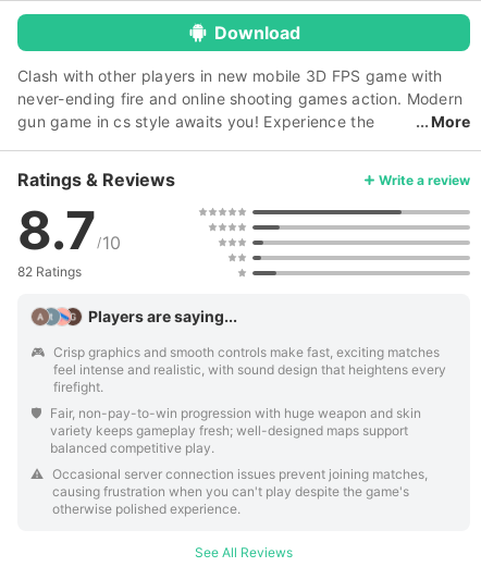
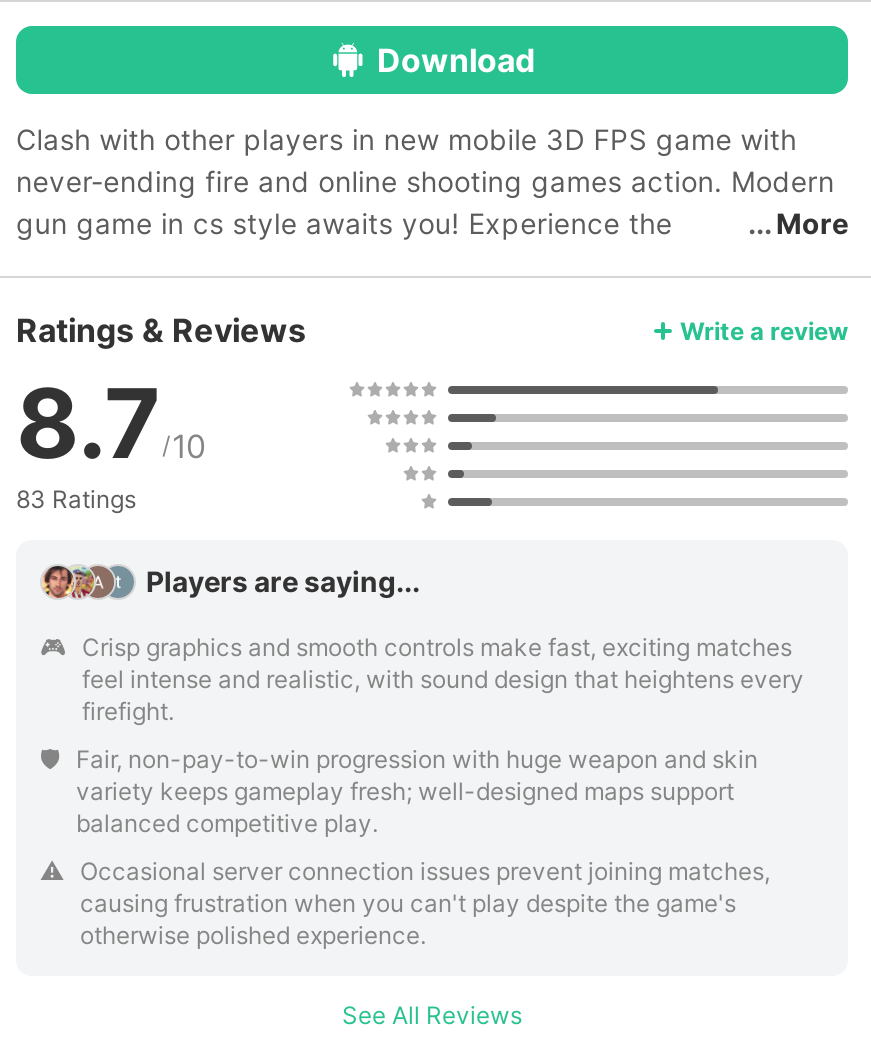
- 82 Ratings
+ 83 Ratings
